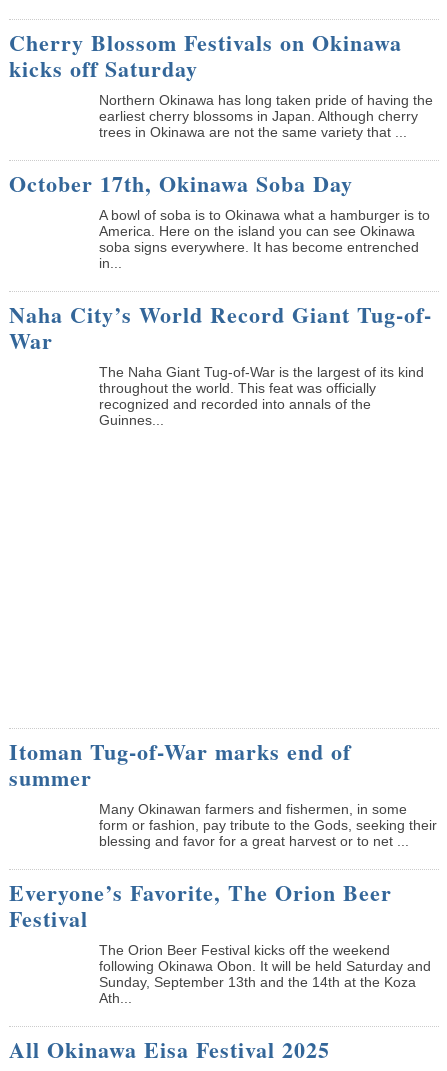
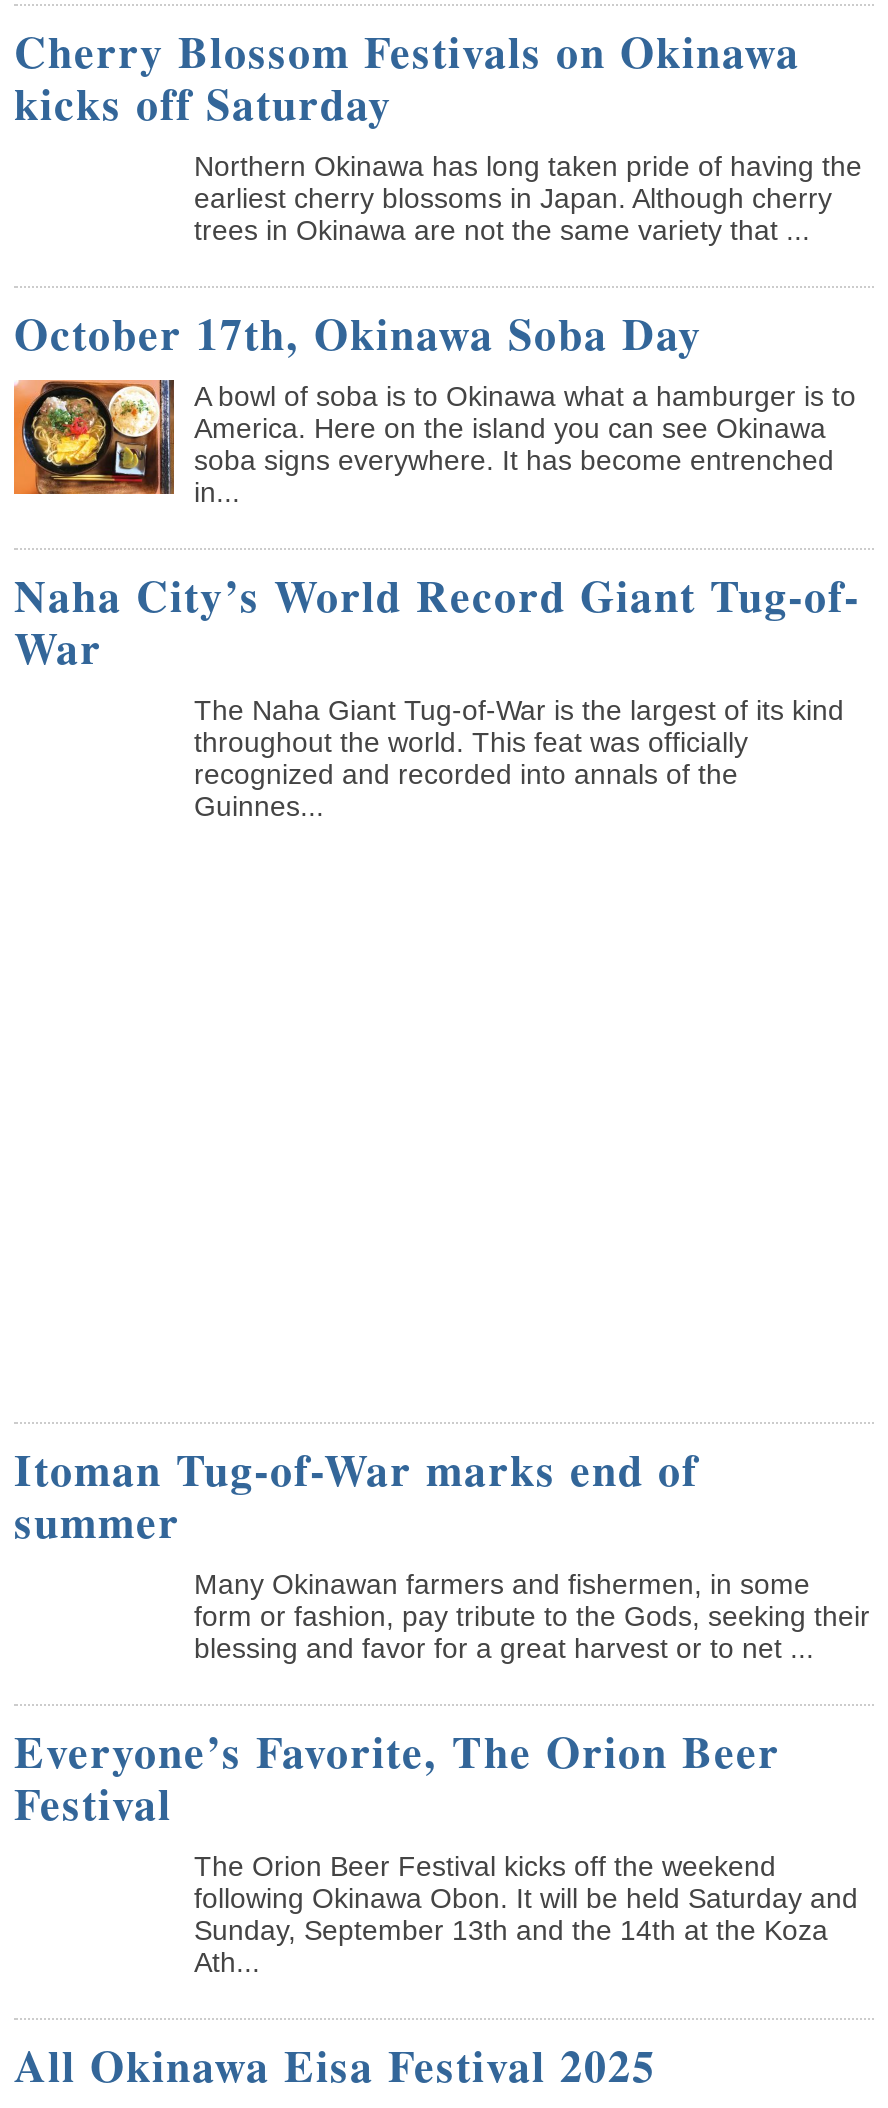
+ [image]
